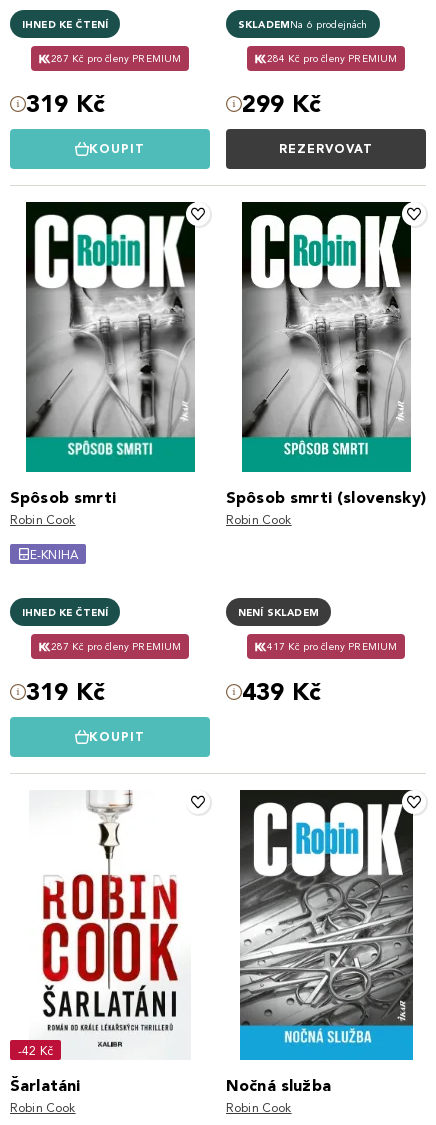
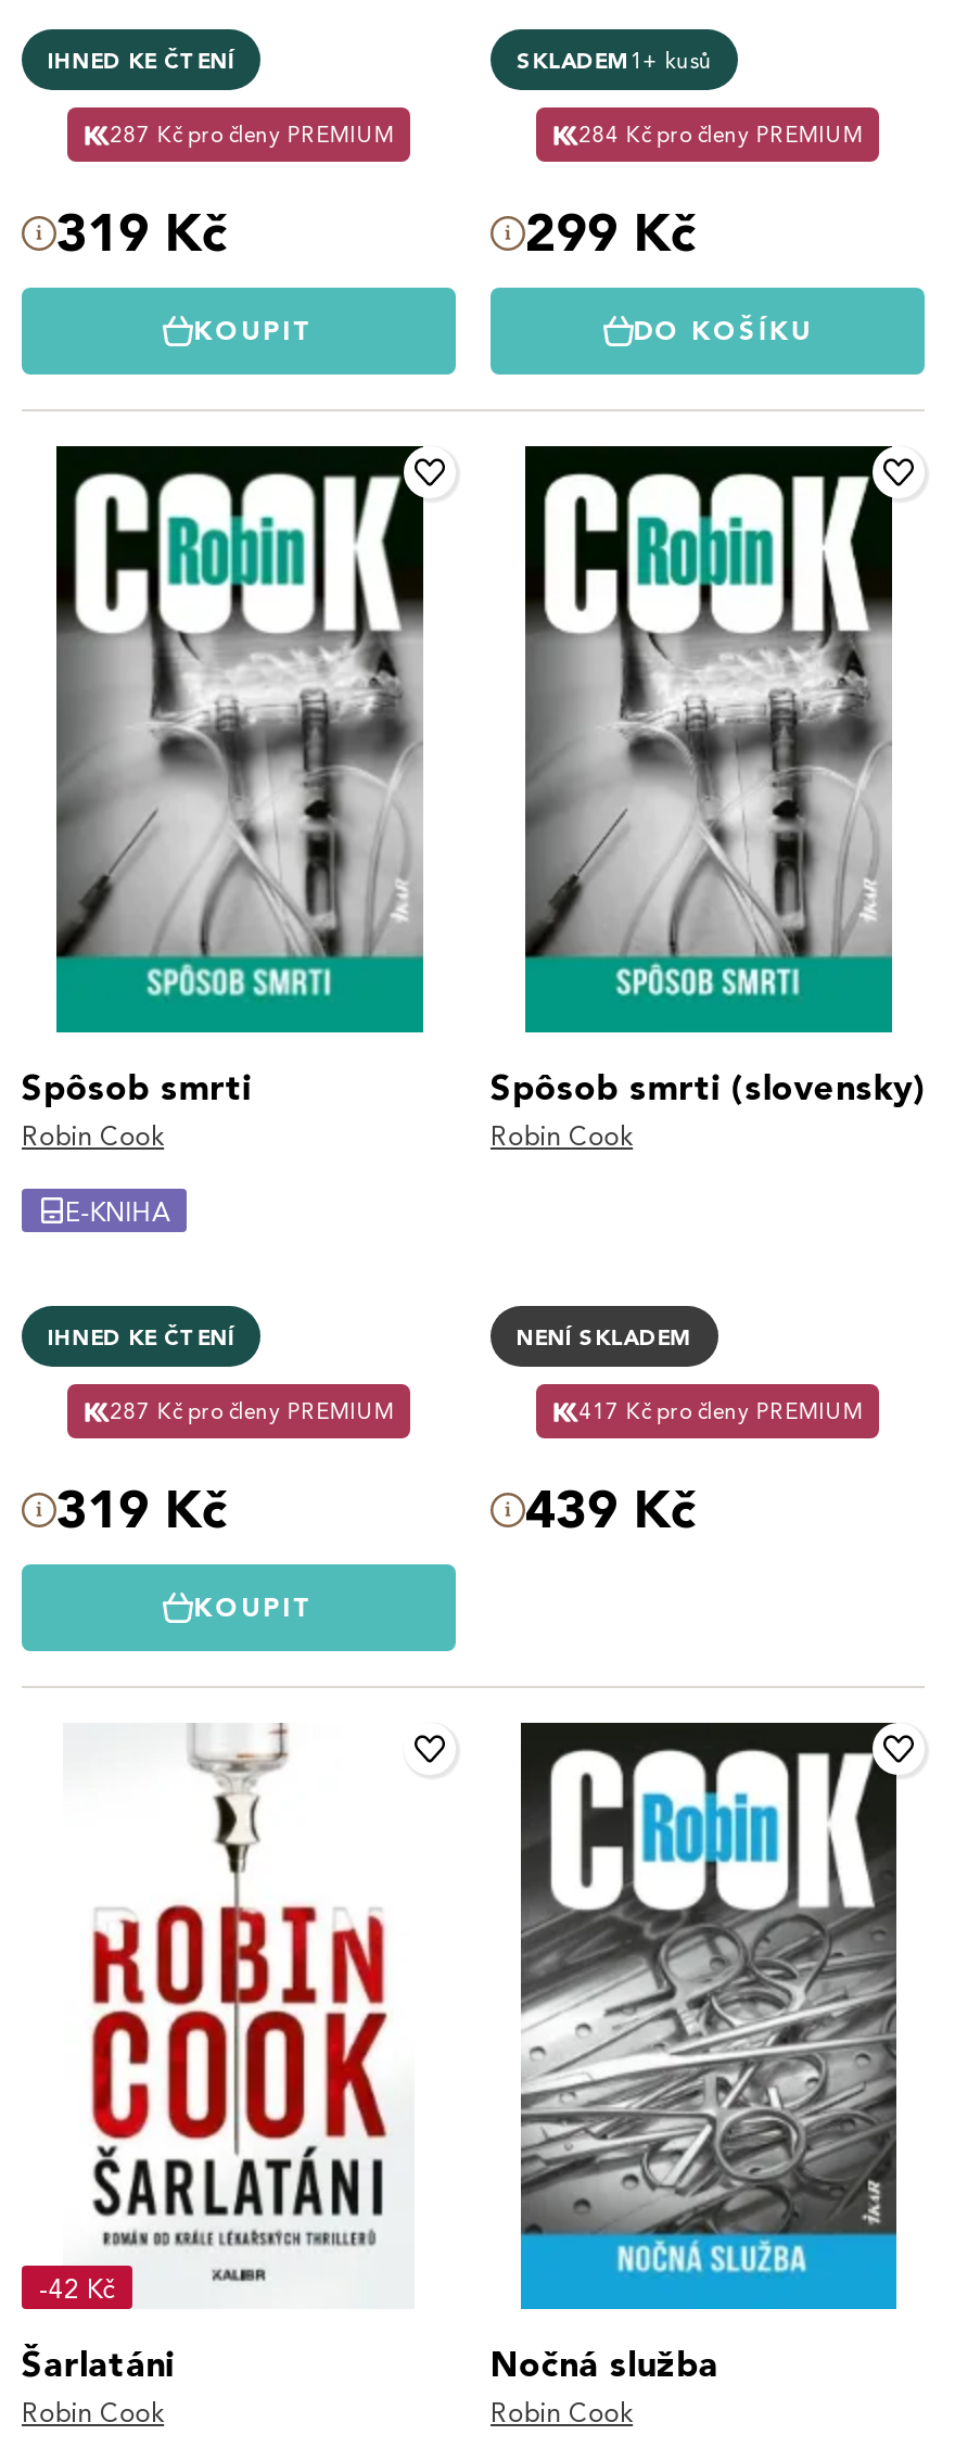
- SKLADEM Na 6 prodejnách
+ SKLADEM 1+ kusů

- REZERVOVAT
+ DO KOŠÍKU
